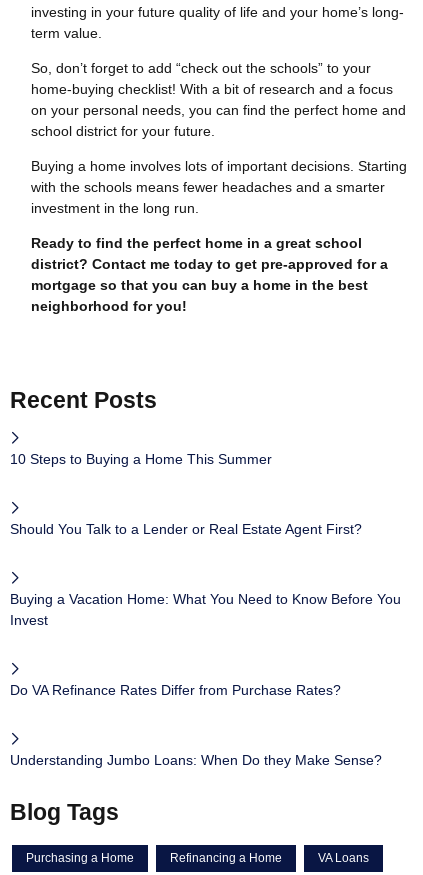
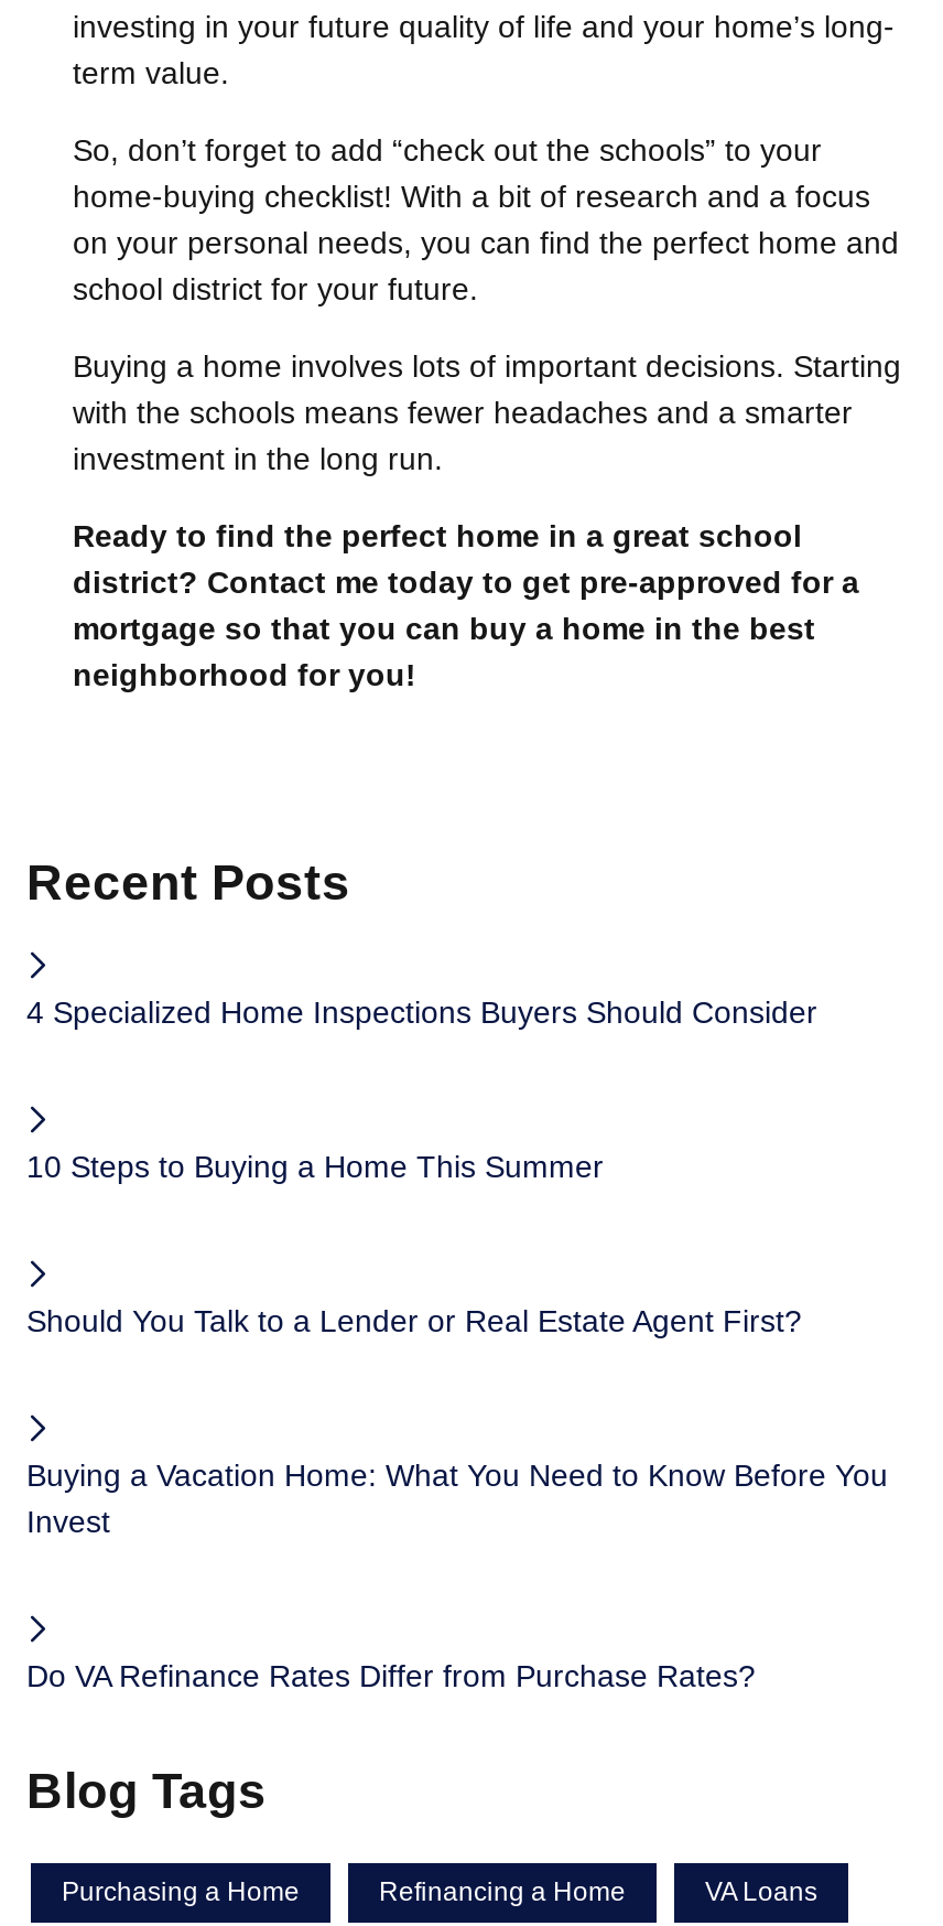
+ 4 Specialized Home Inspections Buyers Should Consider

moved down: 10 Steps to Buying a Home This Summer | Should You Talk to a Lender or Real Estate Agent First? | Buying a Vacation Home: What You Need to Know Before You | Invest | Do VA Refinance Rates Differ from Purchase Rates?

- Understanding Jumbo Loans: When Do they Make Sense?
